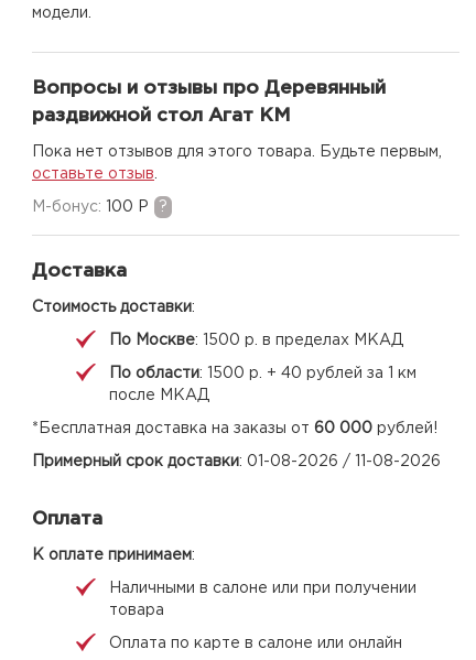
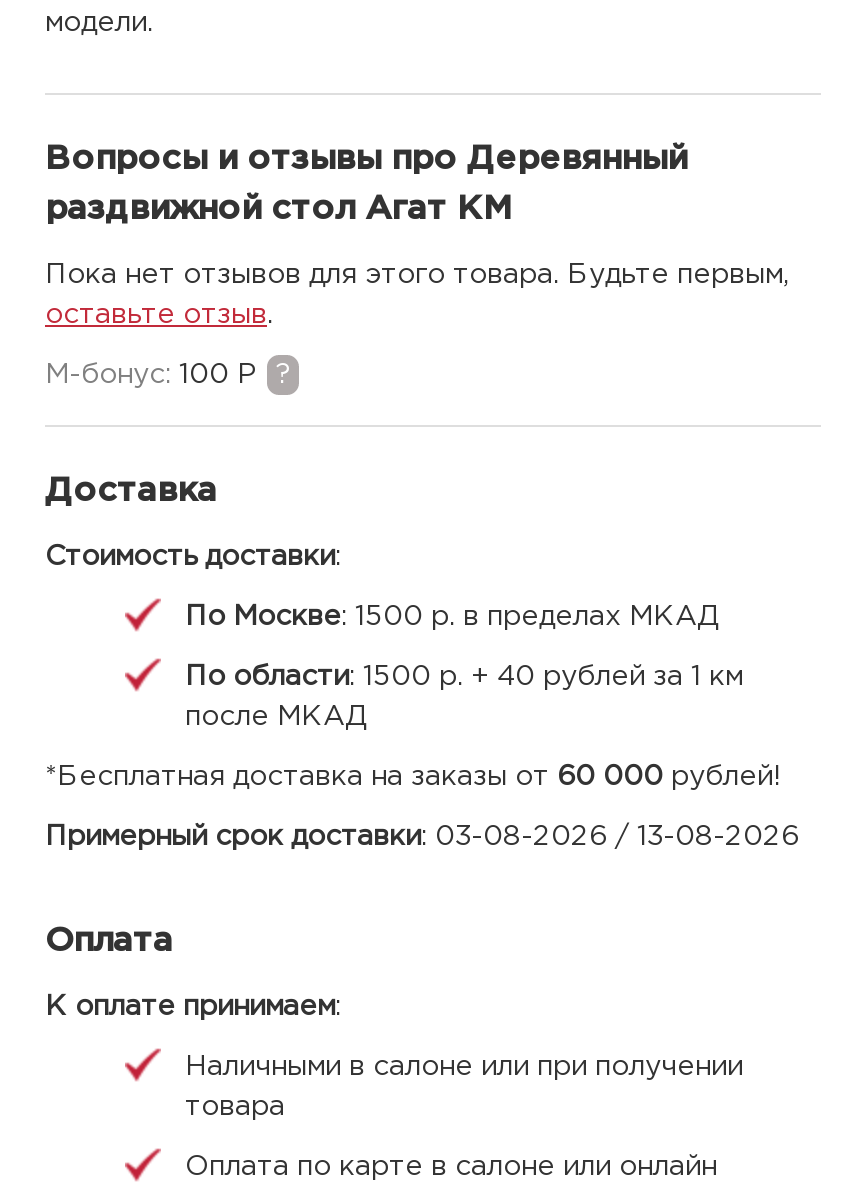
- Примерный срок доставки: 01-08-2026 / 11-08-2026
+ Примерный срок доставки: 03-08-2026 / 13-08-2026
